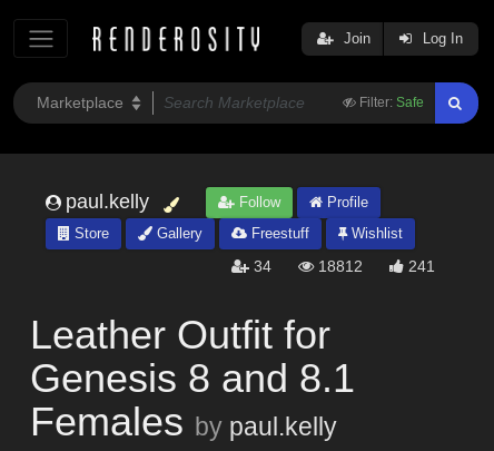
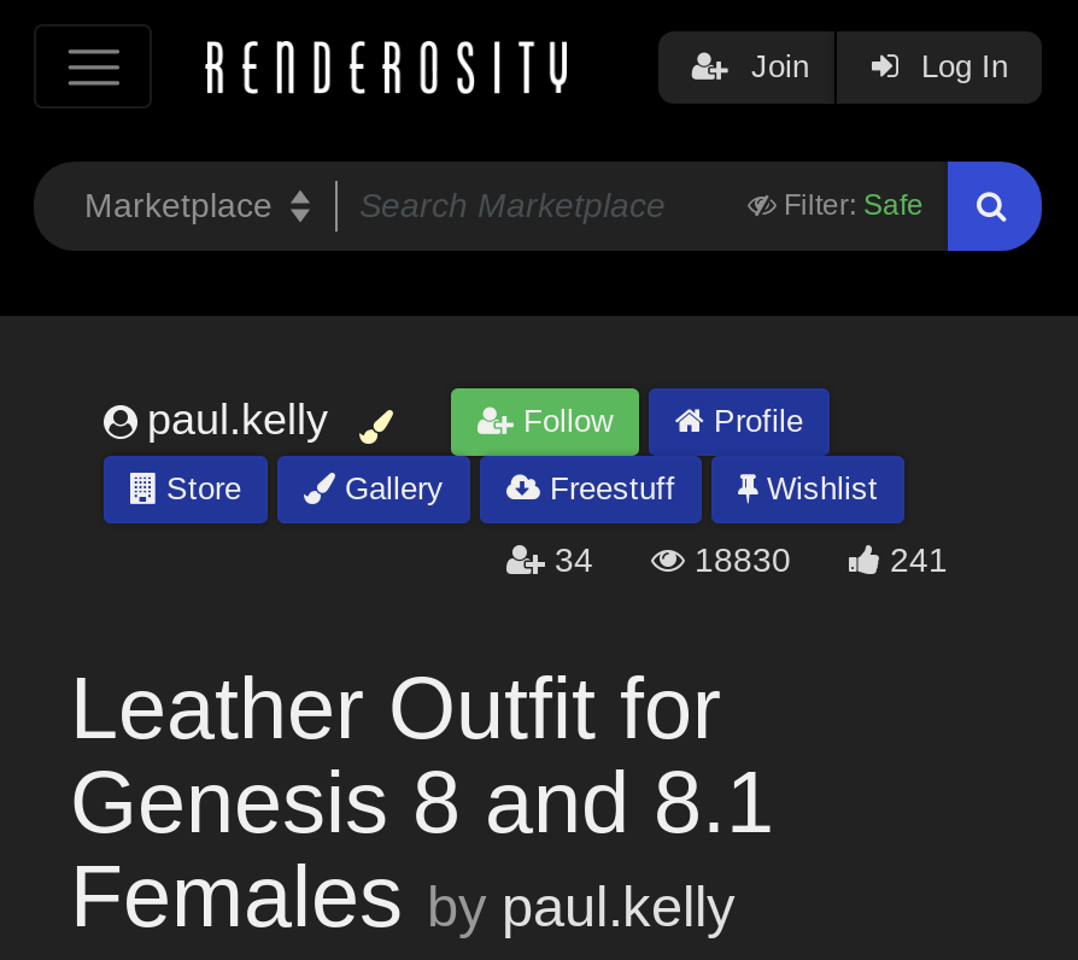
- 18812
+ 18830
